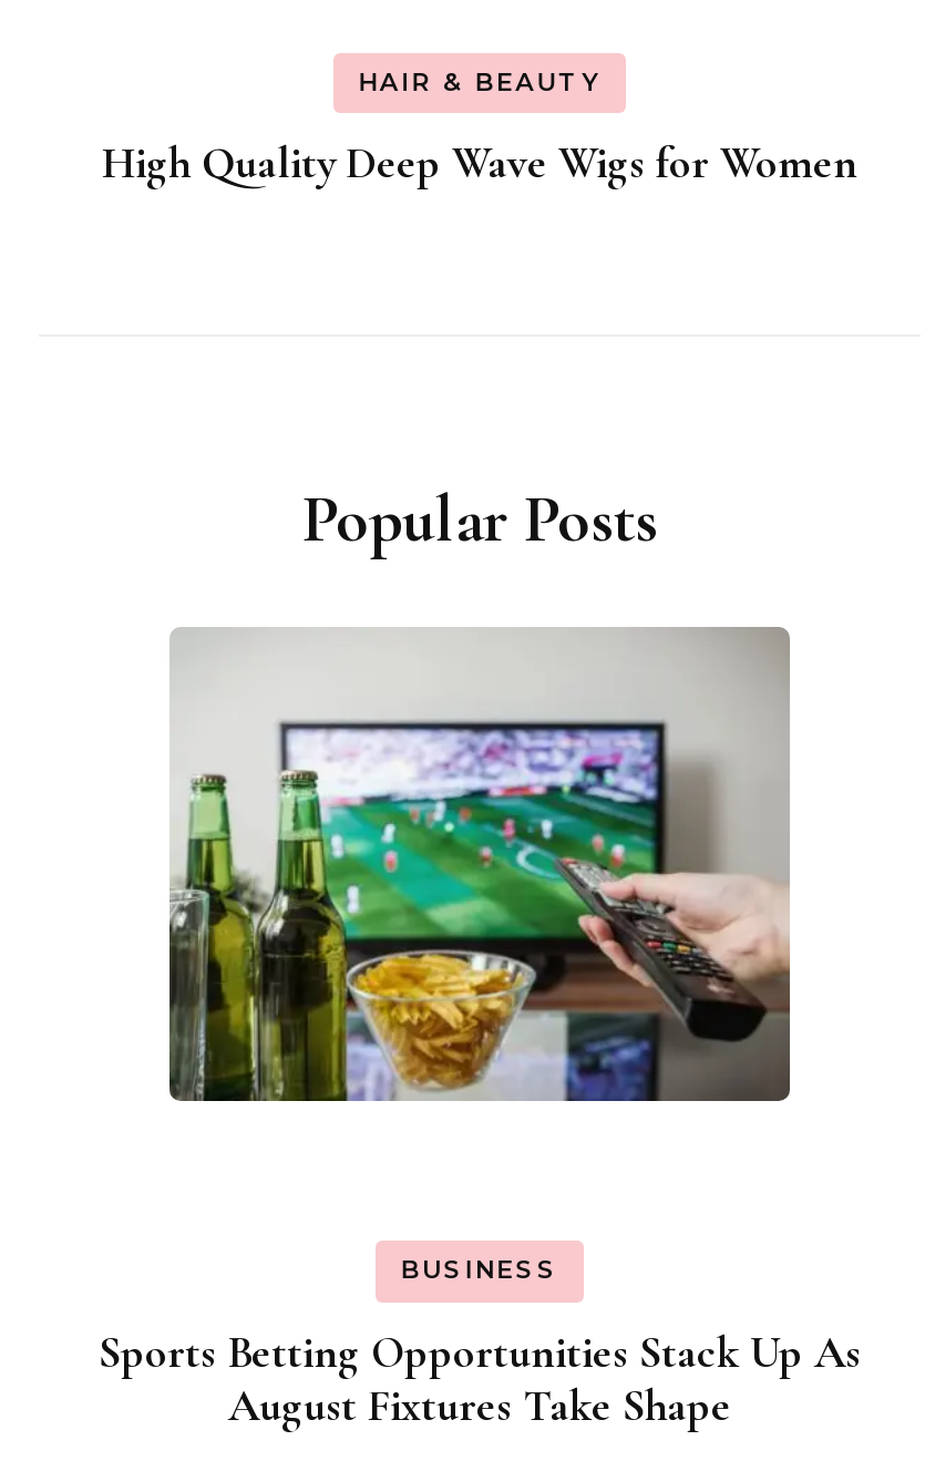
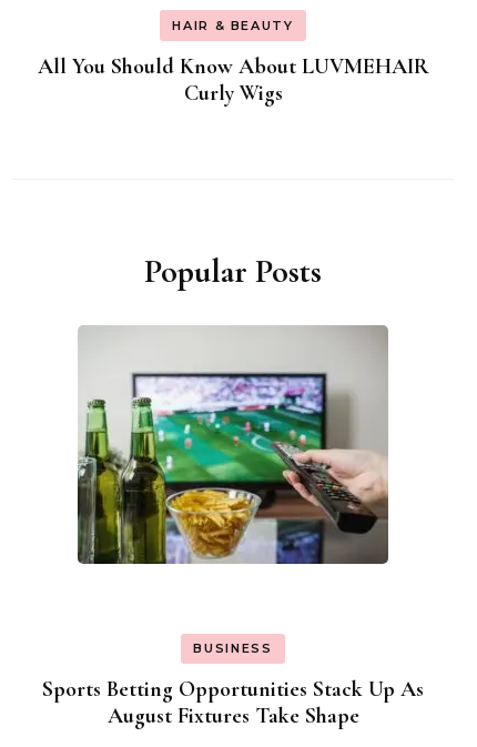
- High Quality Deep Wave Wigs for Women
+ All You Should Know About LUVMEHAIR
+ Curly Wigs
